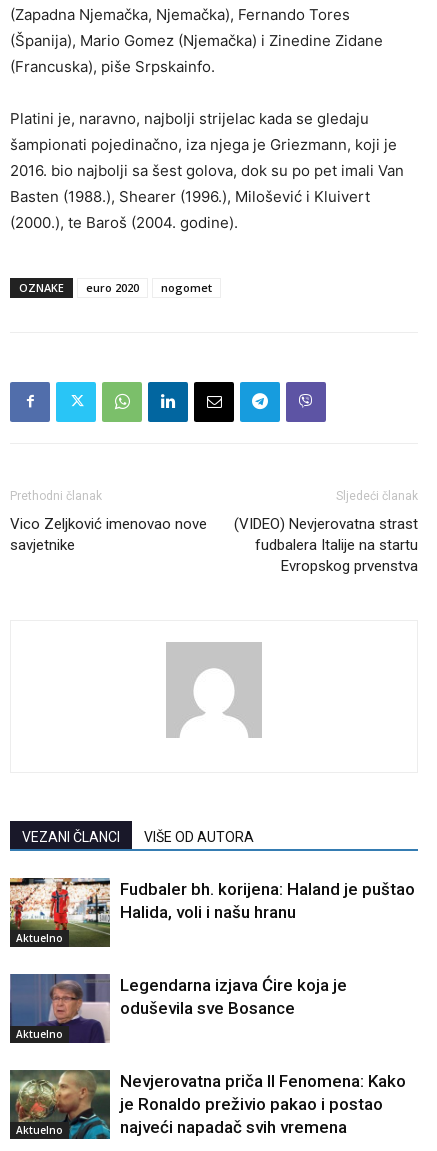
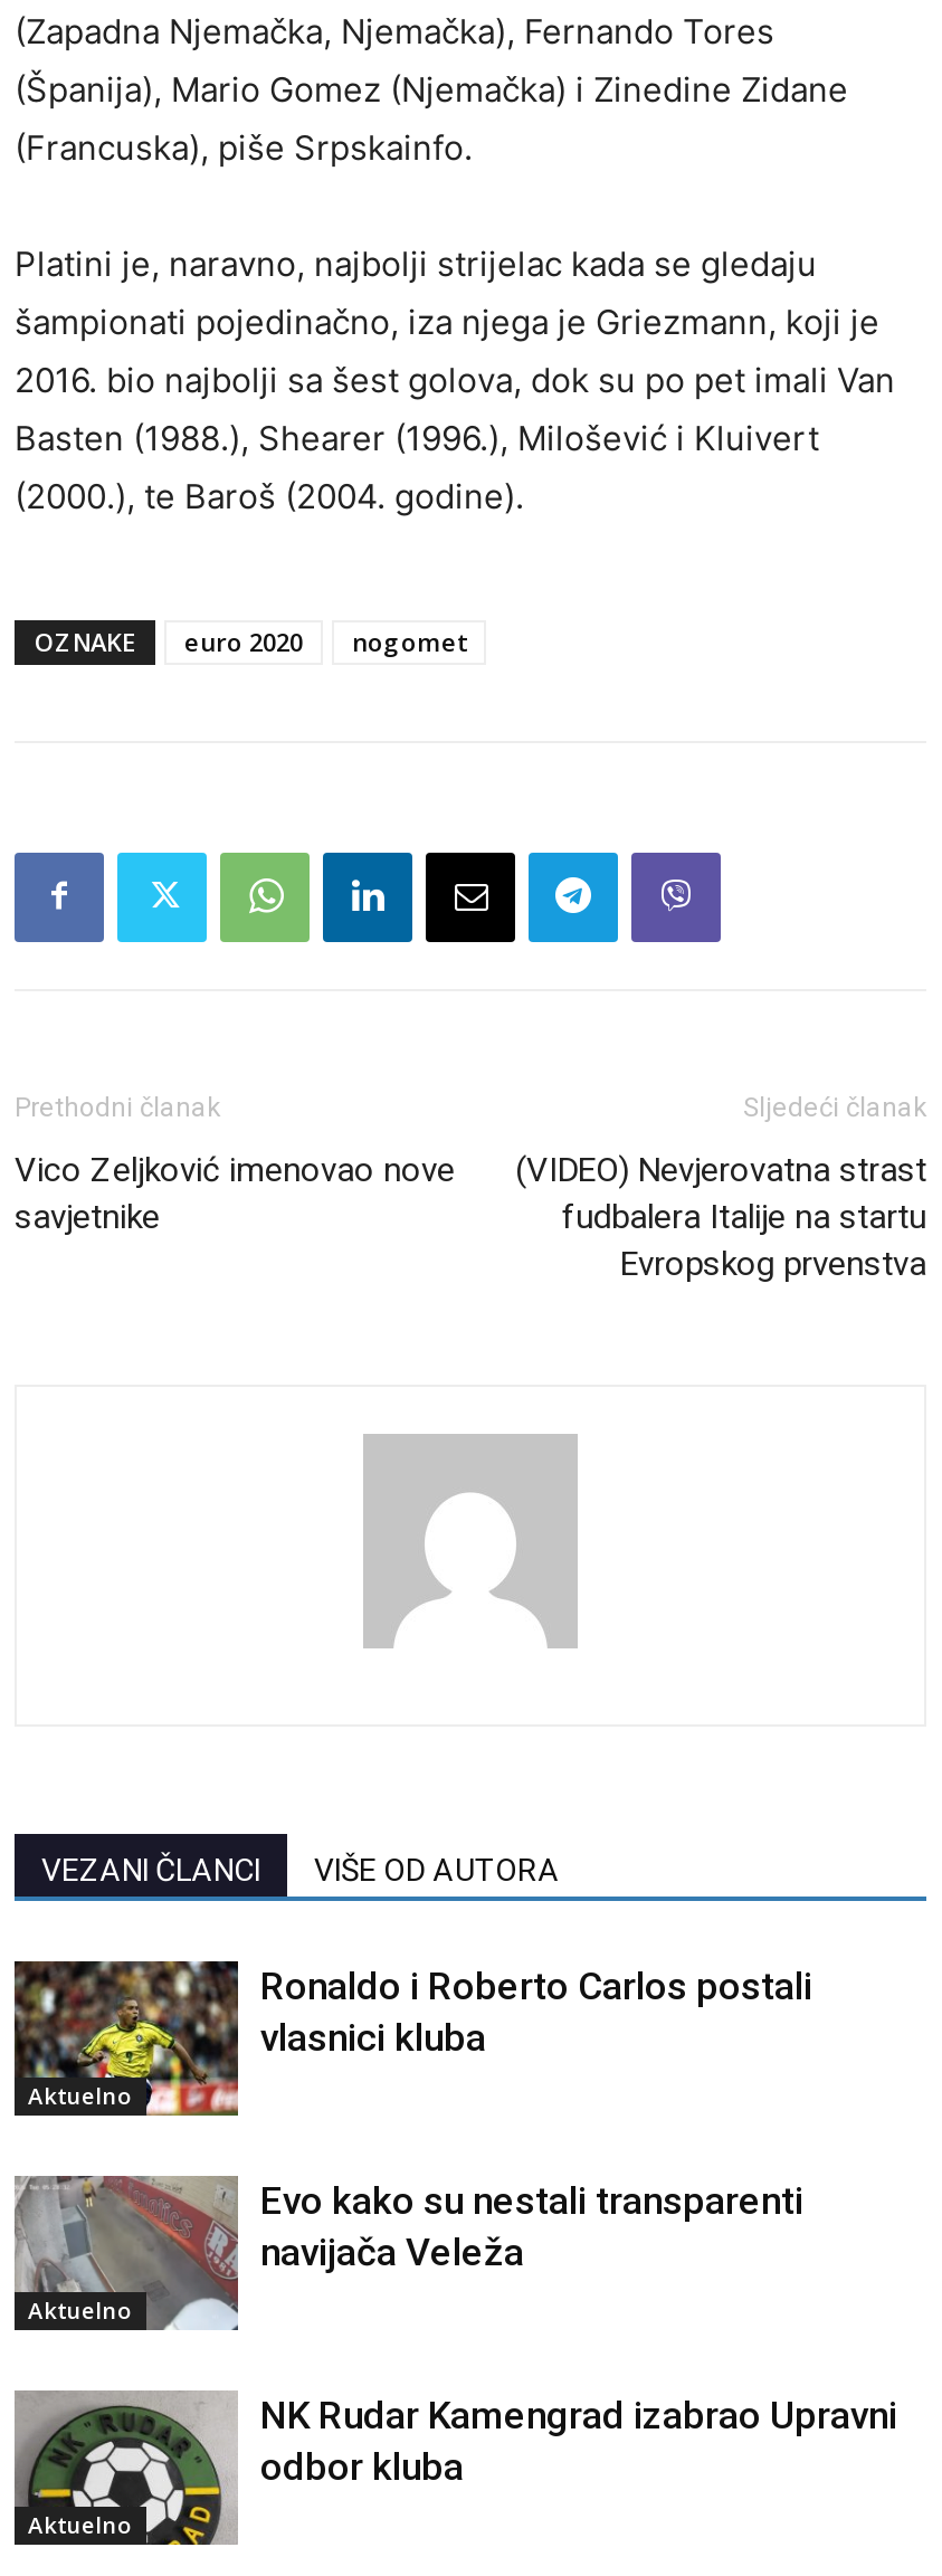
- [image]
- Fudbaler bh. korijena: Haland je puštao
- Halida, voli i našu hranu
+ [image]
+ Ronaldo i Roberto Carlos postali
+ vlasnici kluba

- [image]
- Legendarna izjava Ćire koja je
- oduševila sve Bosance
+ [image]
+ Evo kako su nestali transparenti
+ navijača Veleža

- [image]
- Nevjerovatna priča Il Fenomena: Kako
- je Ronaldo preživio pakao i postao
- najveći napadač svih vremena
+ [image]
+ NK Rudar Kamengrad izabrao Upravni
+ odbor kluba
